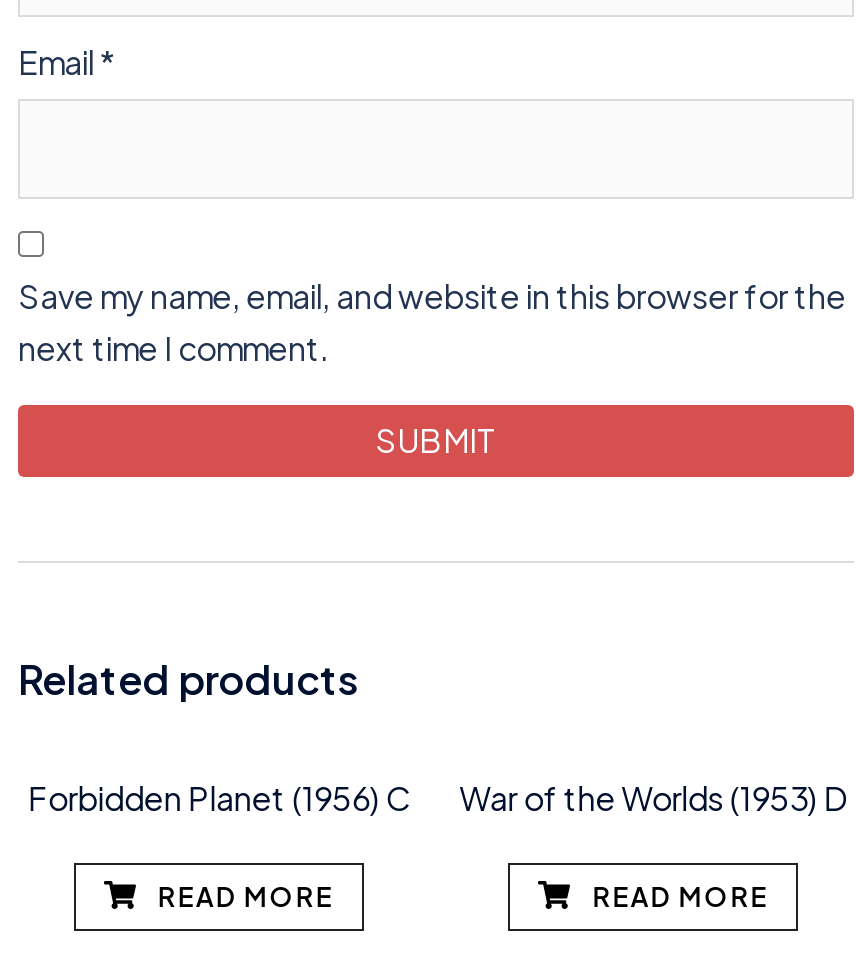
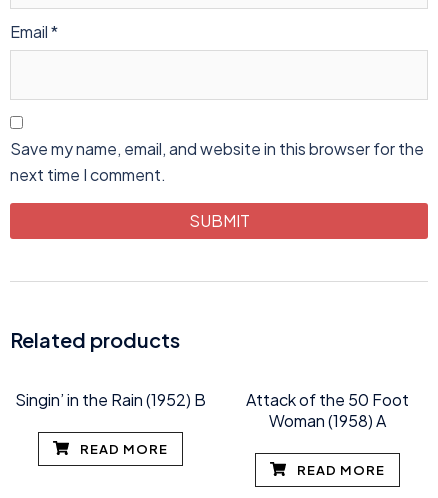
- Forbidden Planet (1956) C
+ Singin’ in the Rain (1952) B

- War of the Worlds (1953) D
+ Attack of the 50 Foot
+ Woman (1958) A
